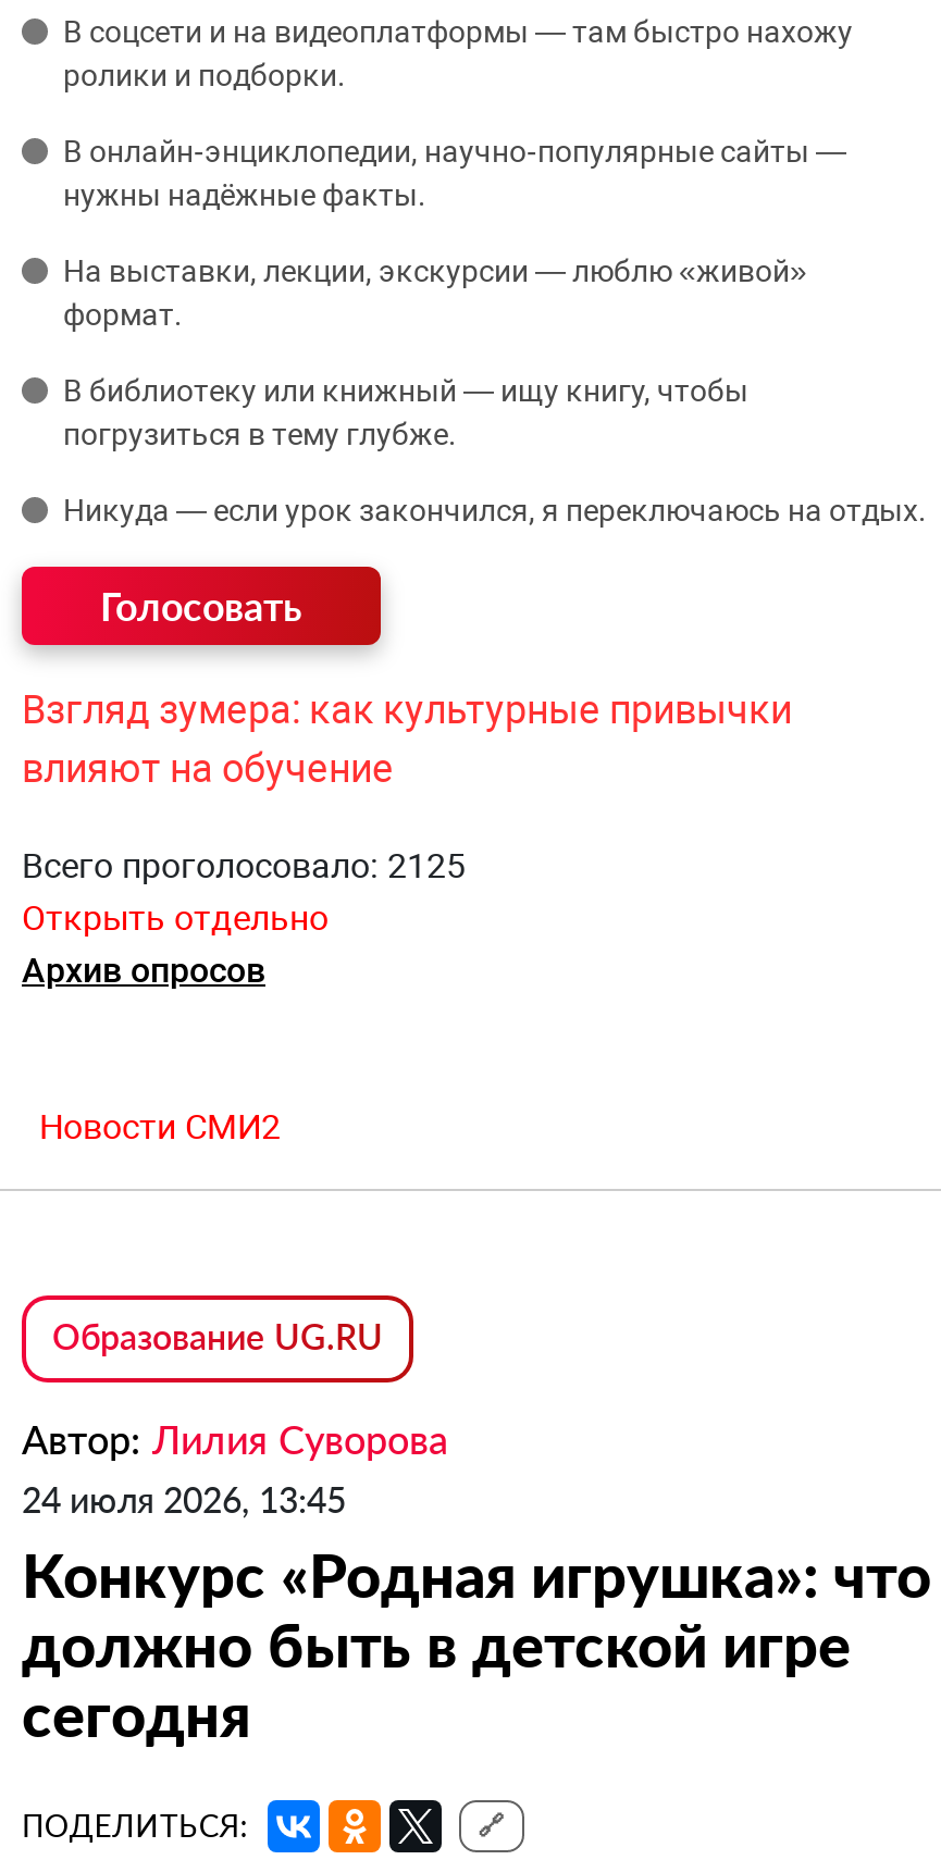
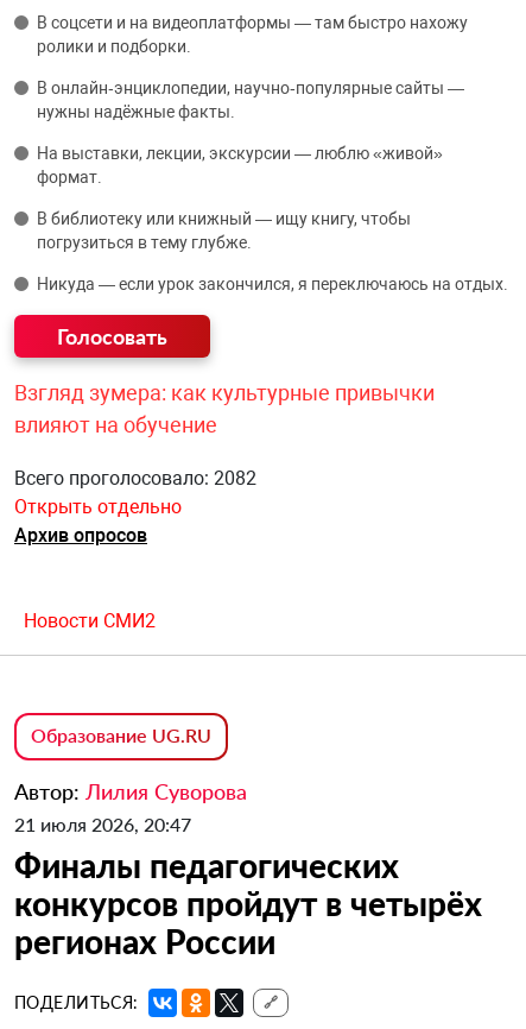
- Всего проголосовало: 2125
+ Всего проголосовало: 2082

- 24 июля 2026, 13:45
- Конкурс «Родная игрушка»: что
- должно быть в детской игре
- сегодня
+ 21 июля 2026, 20:47
+ Финалы педагогических
+ конкурсов пройдут в четырёх
+ регионах России
